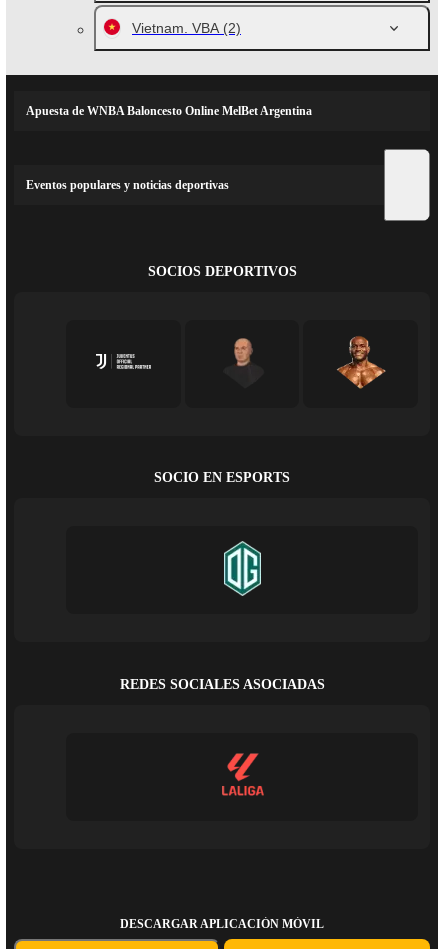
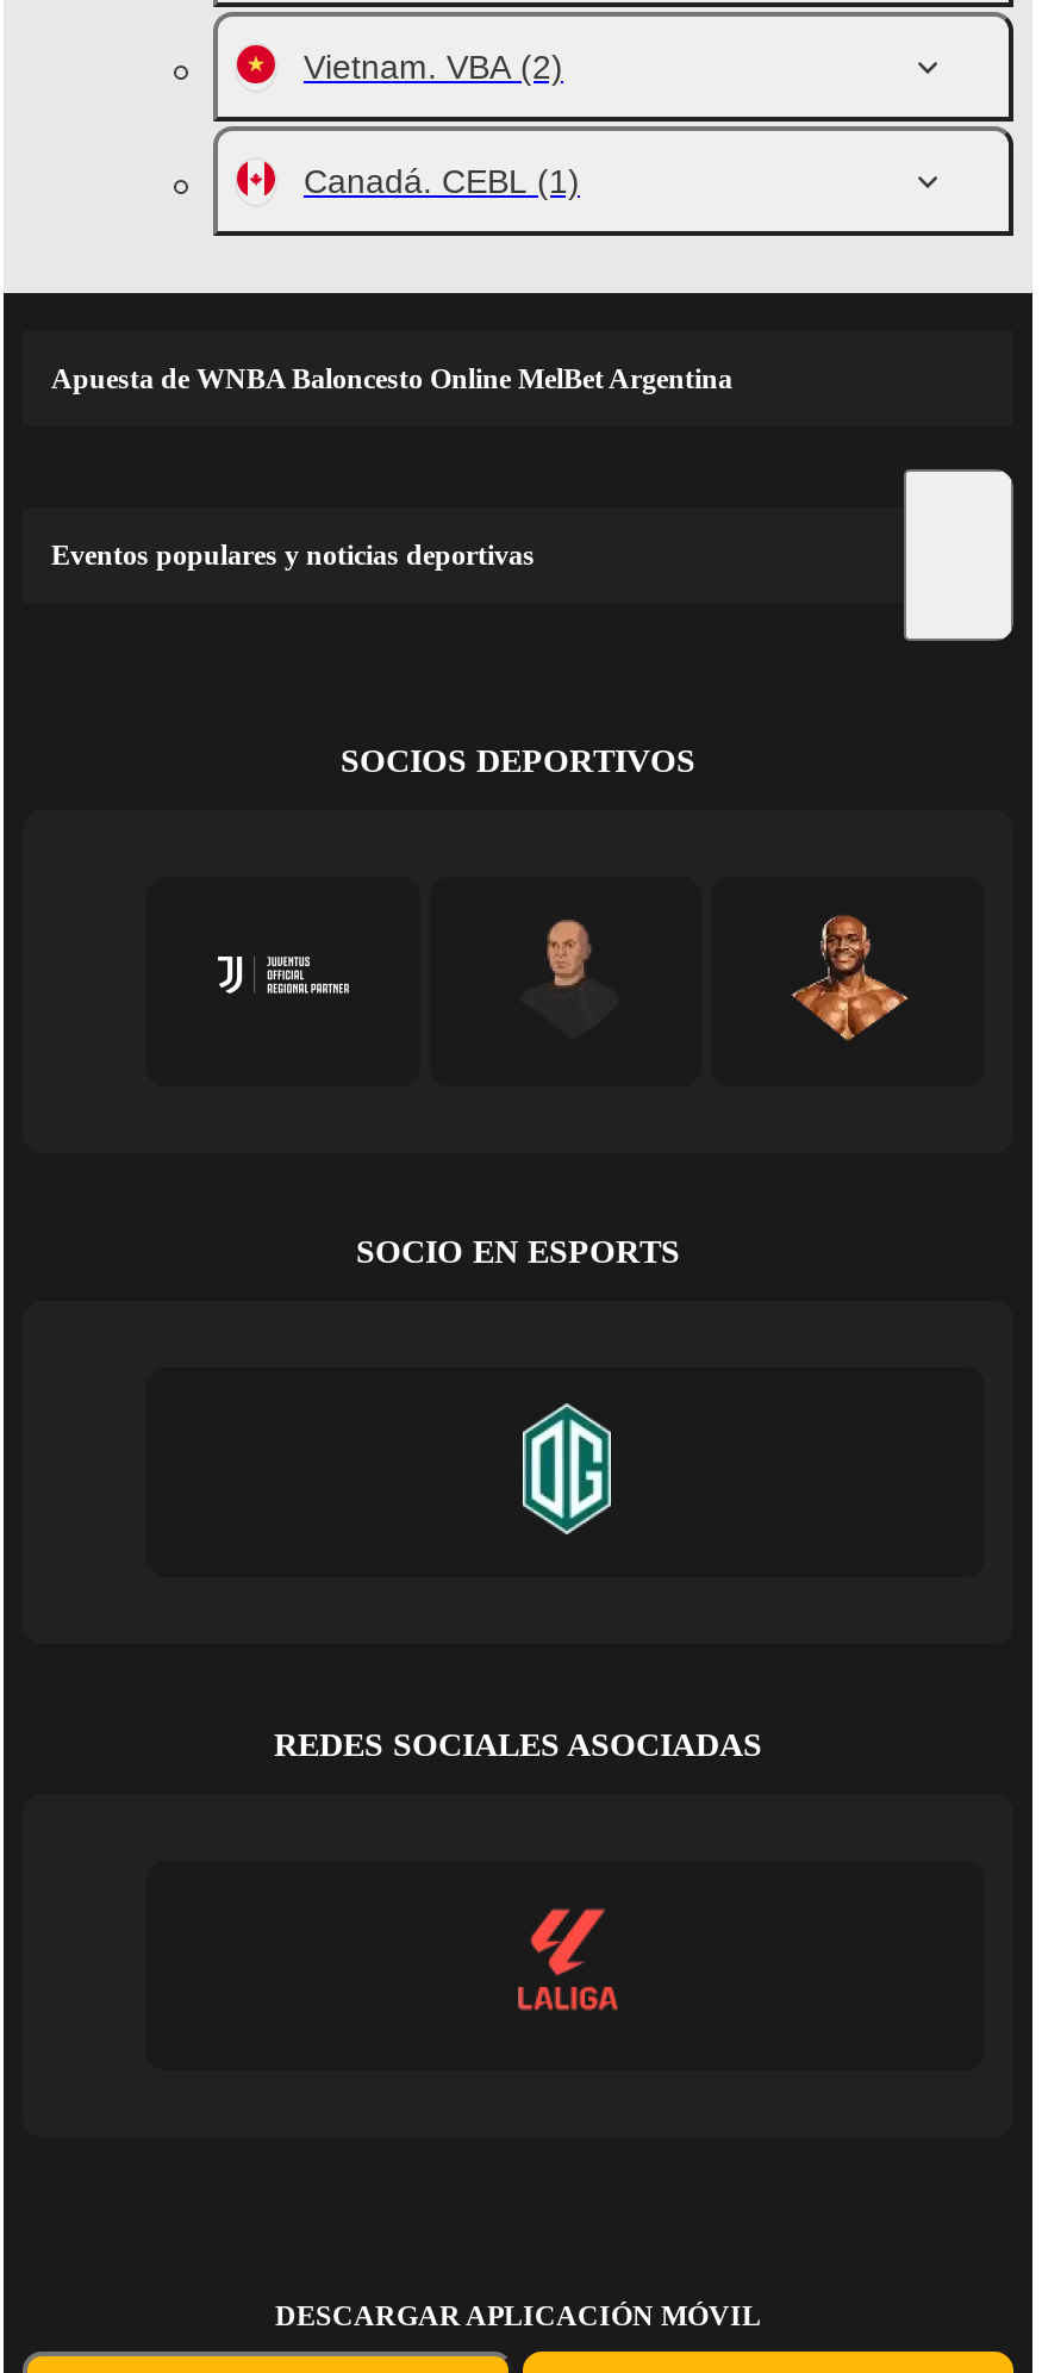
+ Canadá. CEBL (1)
